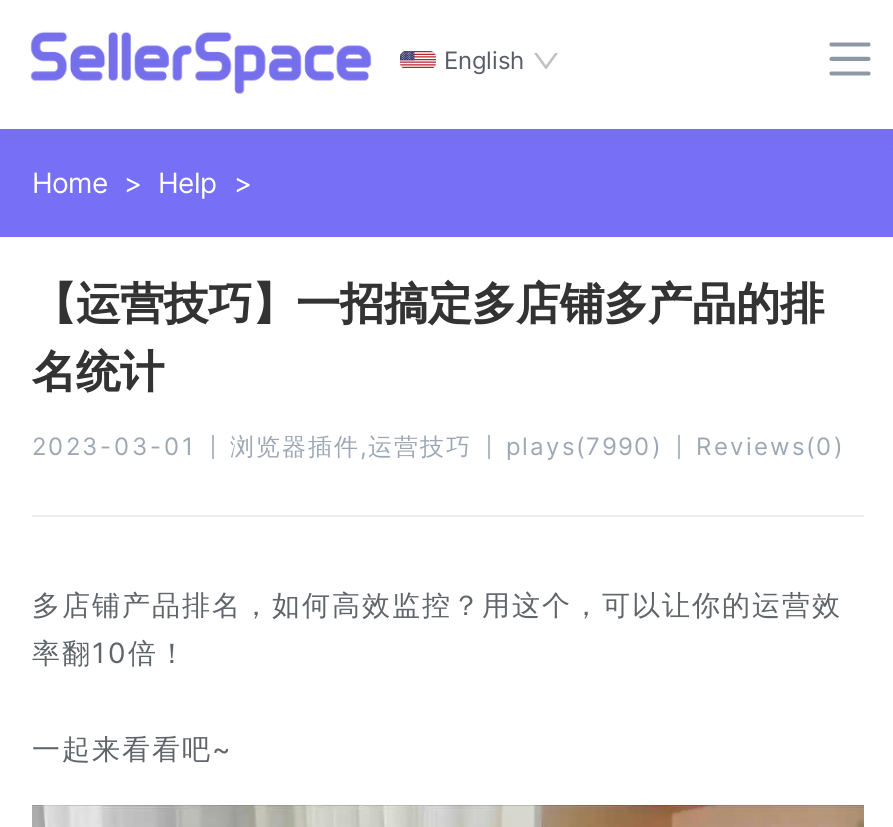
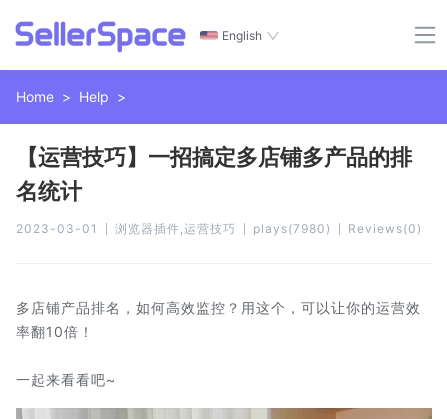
- 2023-03-01 浏览器插件,运营技巧 plays(7990) Reviews(0)
+ 2023-03-01 浏览器插件,运营技巧 plays(7980) Reviews(0)
